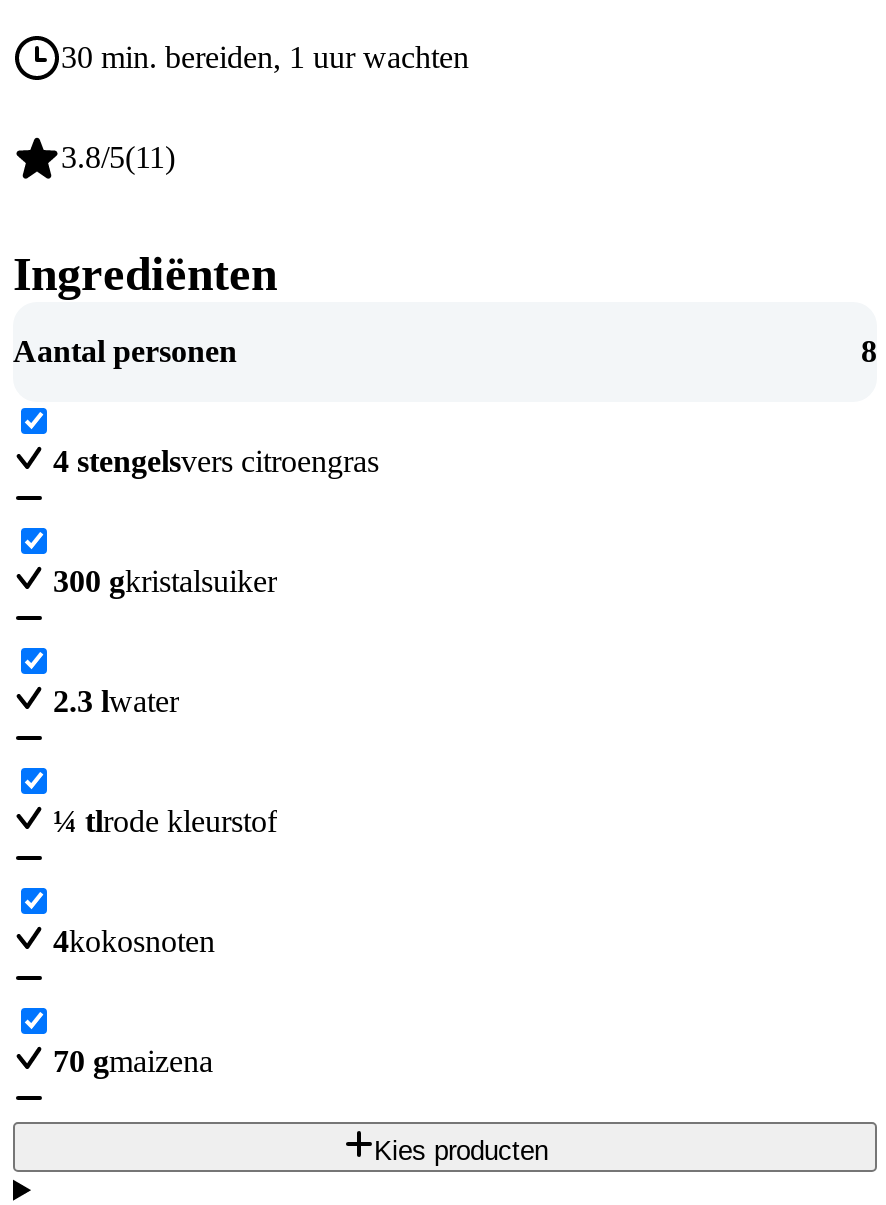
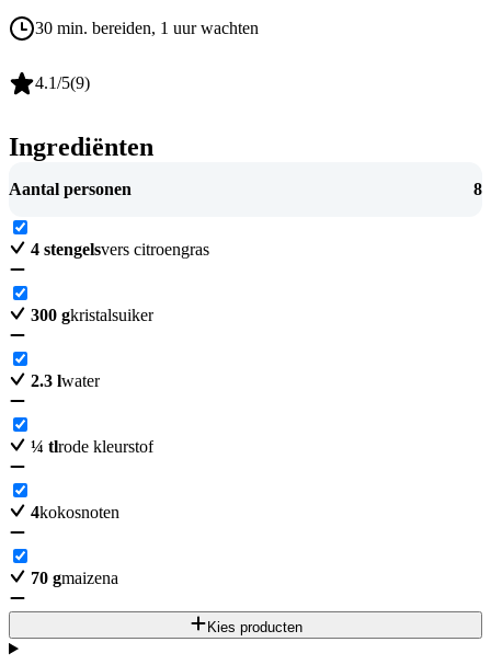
- 3.8/5(11)
+ 4.1/5(9)
